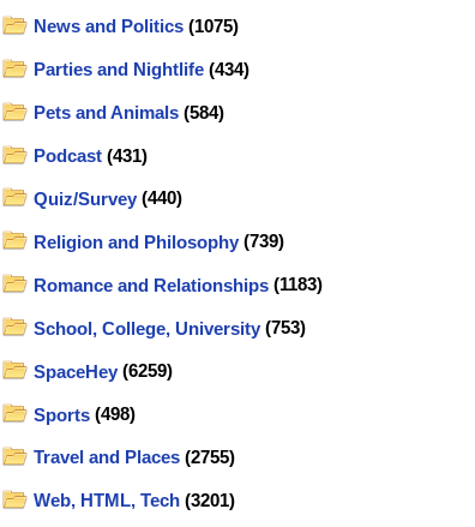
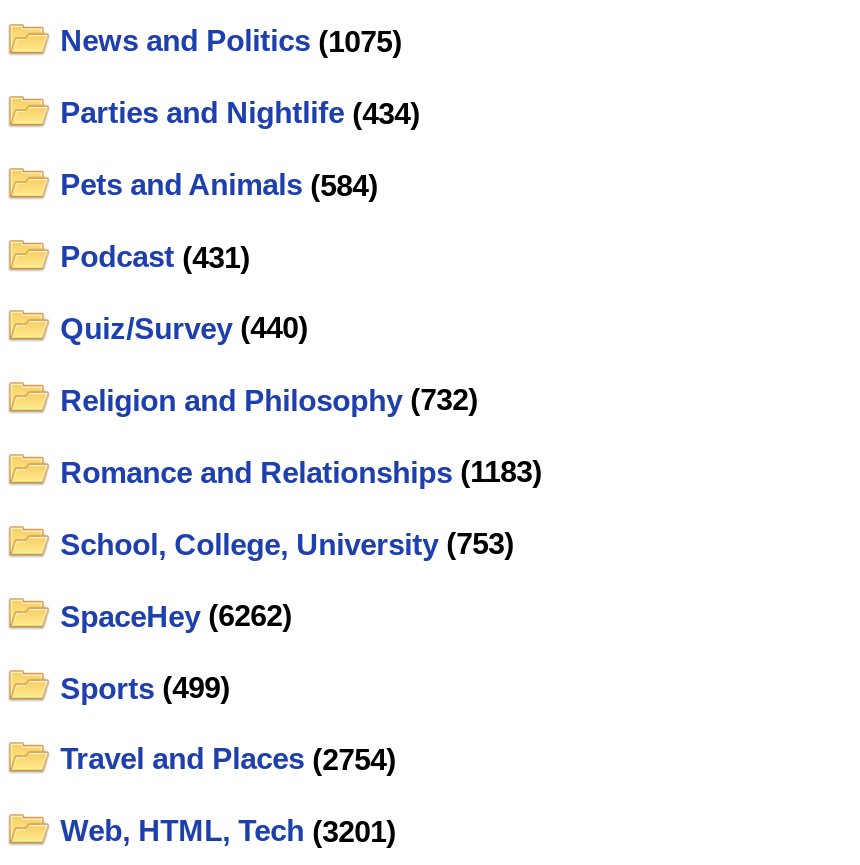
- Religion and Philosophy (739)
+ Religion and Philosophy (732)

- SpaceHey (6259)
+ SpaceHey (6262)

- Sports (498)
+ Sports (499)

- Travel and Places (2755)
+ Travel and Places (2754)
